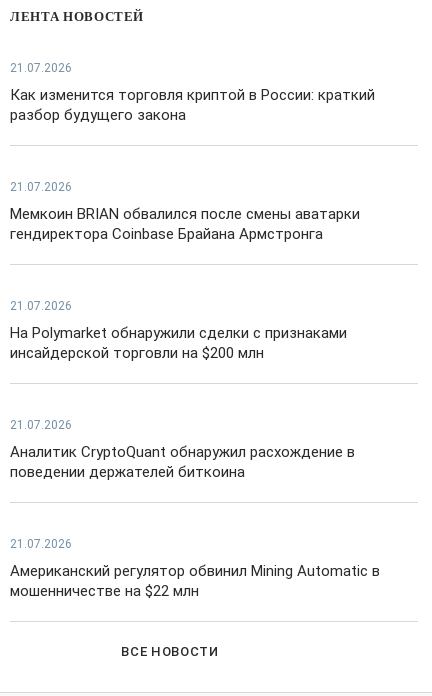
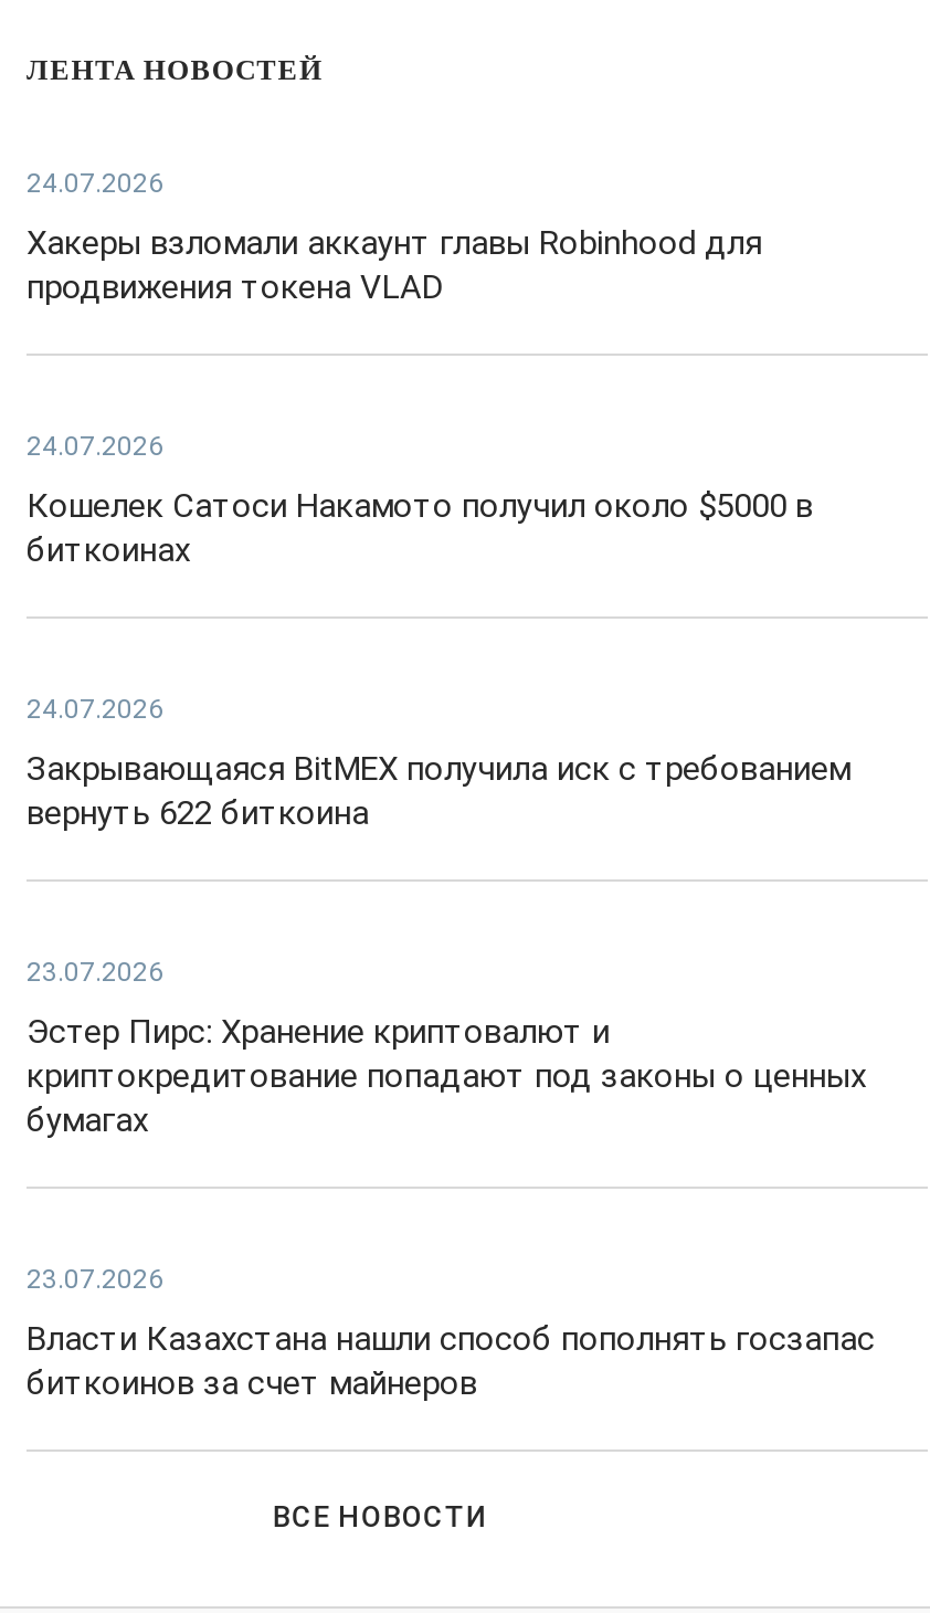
- 21.07.2026
+ 24.07.2026

- Как изменится торговля криптой в России: краткий
- разбор будущего закона
+ Хакеры взломали аккаунт главы Robinhood для
+ продвижения токена VLAD

- 21.07.2026
+ 24.07.2026

- Мемкоин BRIAN обвалился после смены аватарки
- гендиректора Coinbase Брайана Армстронга
+ Кошелек Сатоси Накамото получил около $5000 в
+ биткоинах

- 21.07.2026
+ 24.07.2026

- На Polymarket обнаружили сделки с признаками
- инсайдерской торговли на $200 млн
+ Закрывающаяся BitMEX получила иск с требованием
+ вернуть 622 биткоина

- 21.07.2026
+ 23.07.2026

- Аналитик CryptoQuant обнаружил расхождение в
- поведении держателей биткоина
+ Эстер Пирс: Хранение криптовалют и
+ криптокредитование попадают под законы о ценных
+ бумагах

- 21.07.2026
+ 23.07.2026

- Американский регулятор обвинил Mining Automatic в
- мошенничестве на $22 млн
+ Власти Казахстана нашли способ пополнять госзапас
+ биткоинов за счет майнеров
